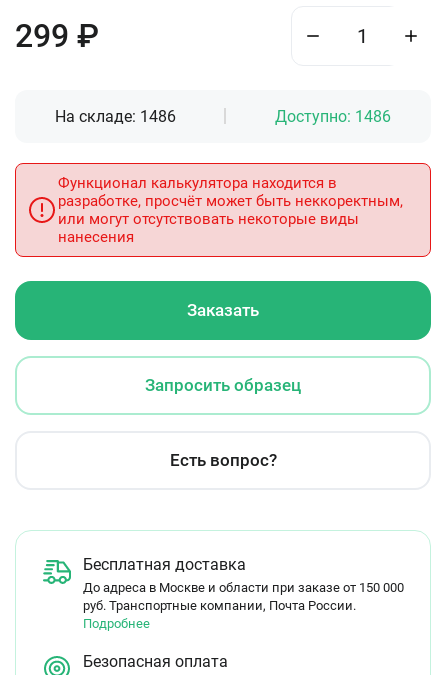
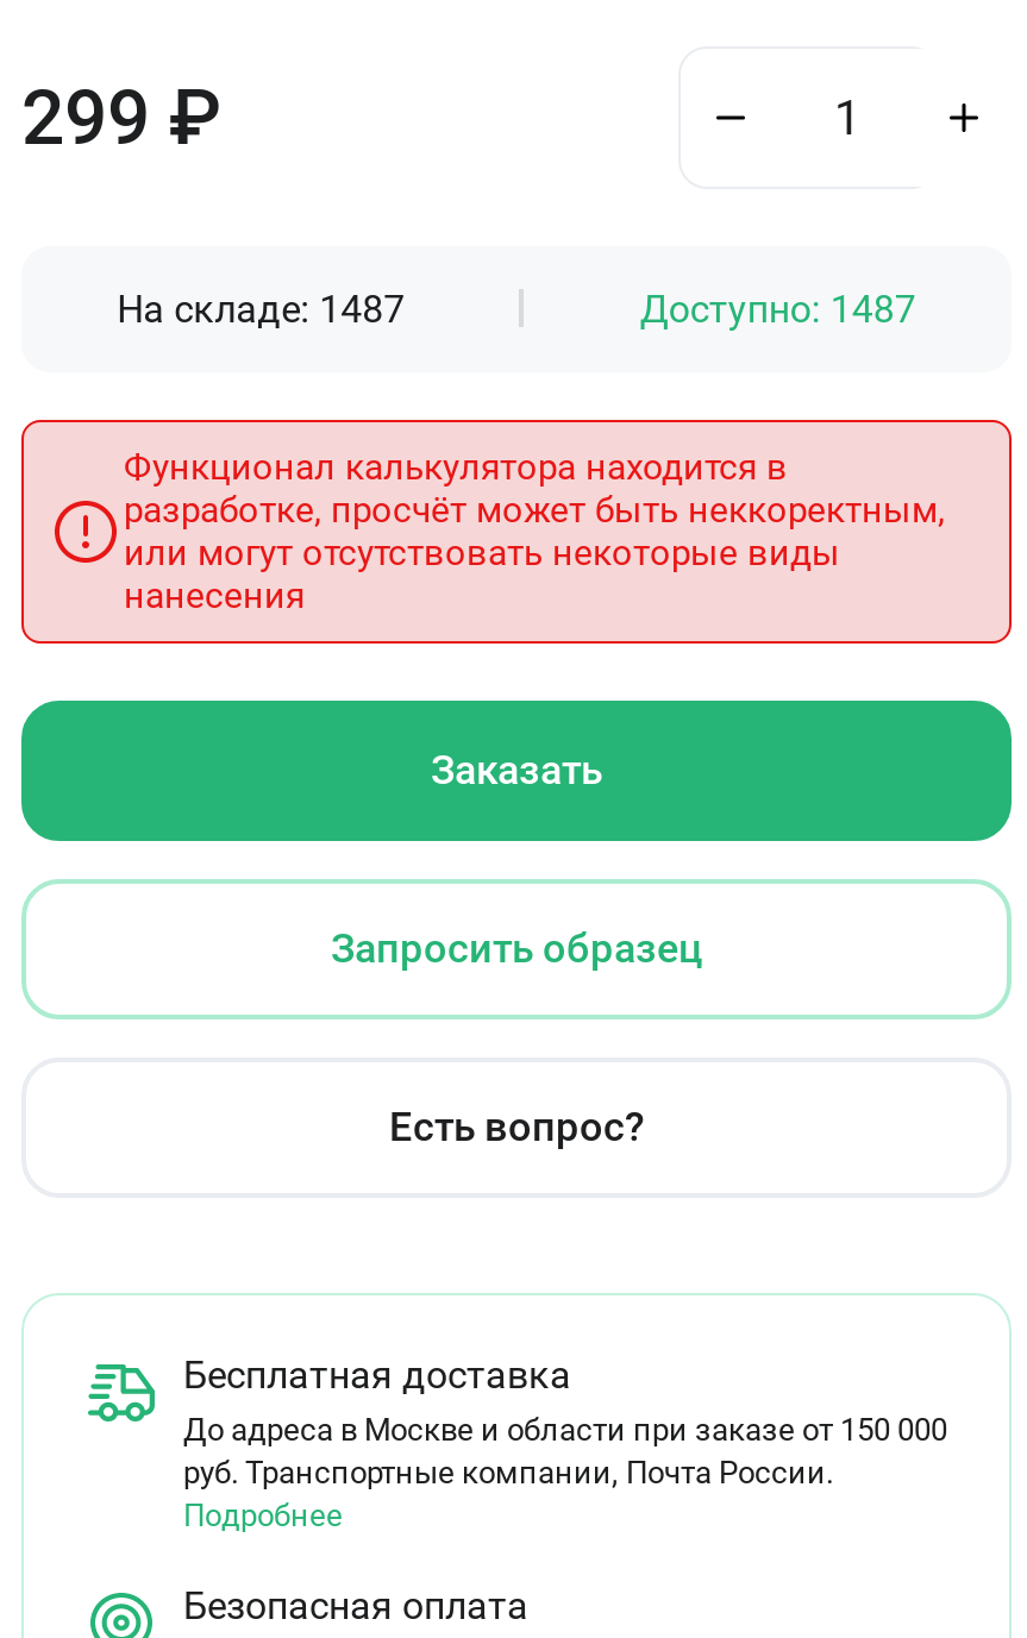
- На складе: 1486
+ На складе: 1487

- Доступно: 1486
+ Доступно: 1487
